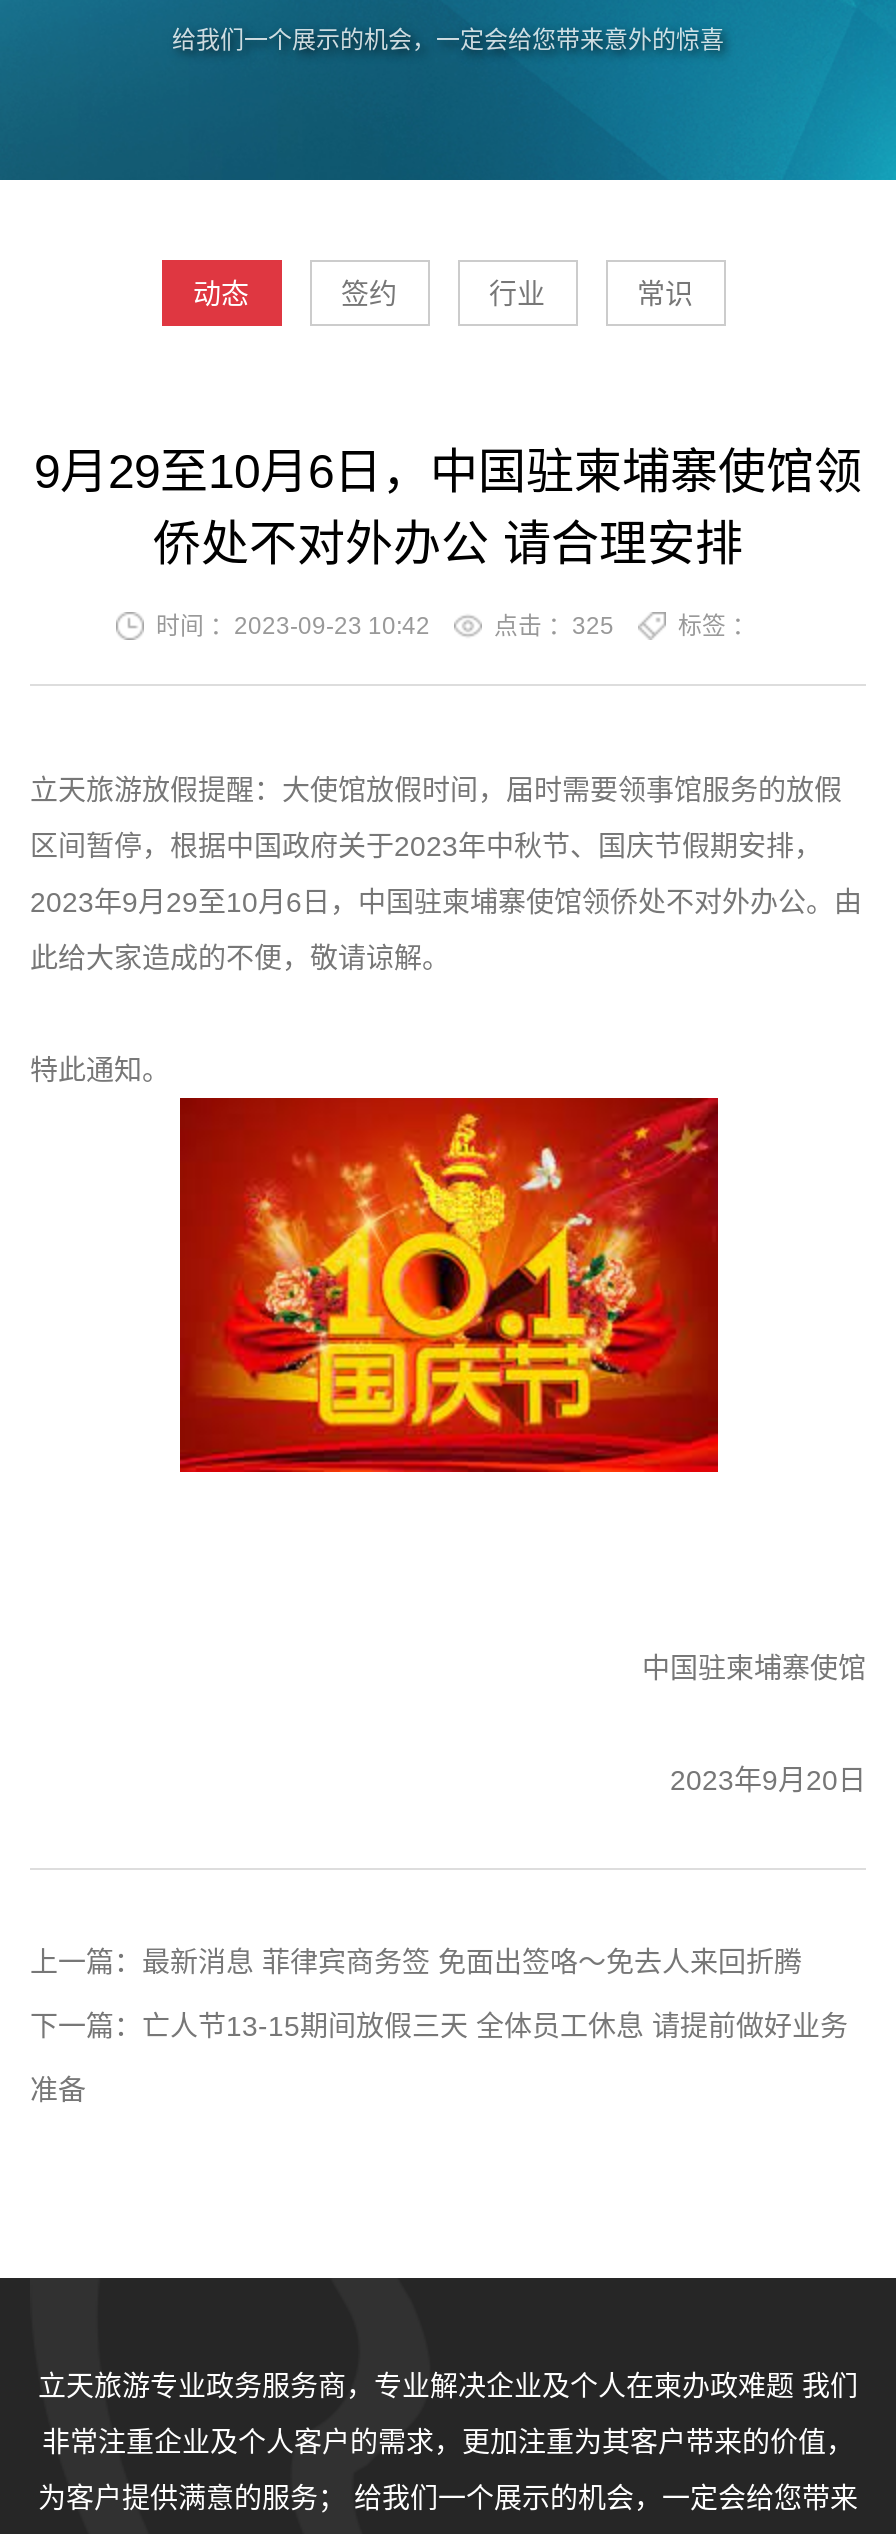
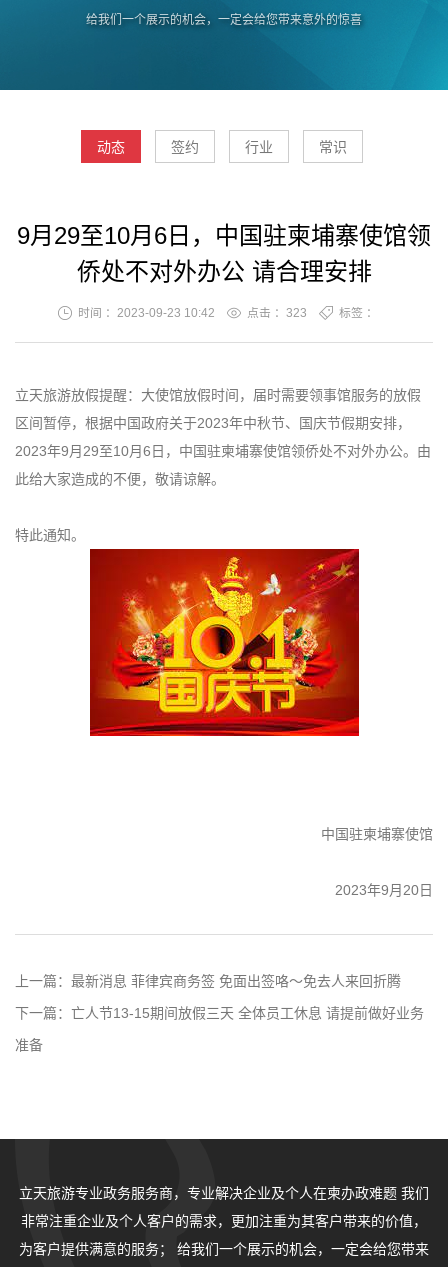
- 点击 ：325
+ 点击 ：323
